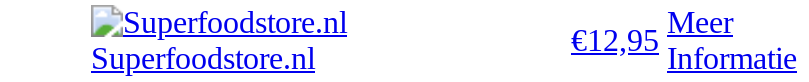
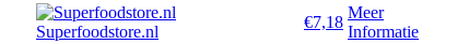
- €12,95
+ €7,18
